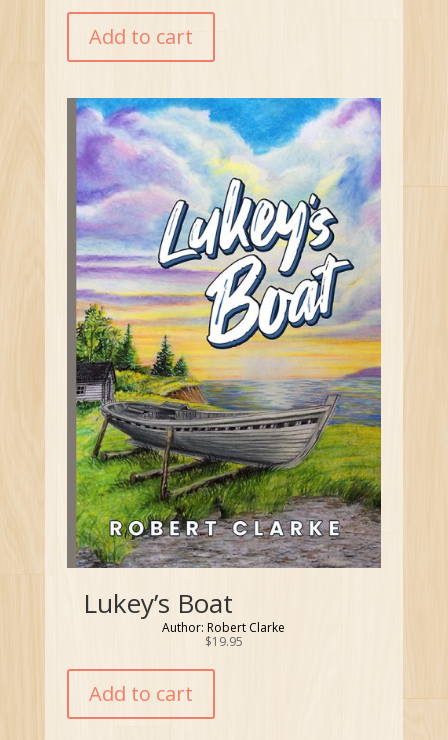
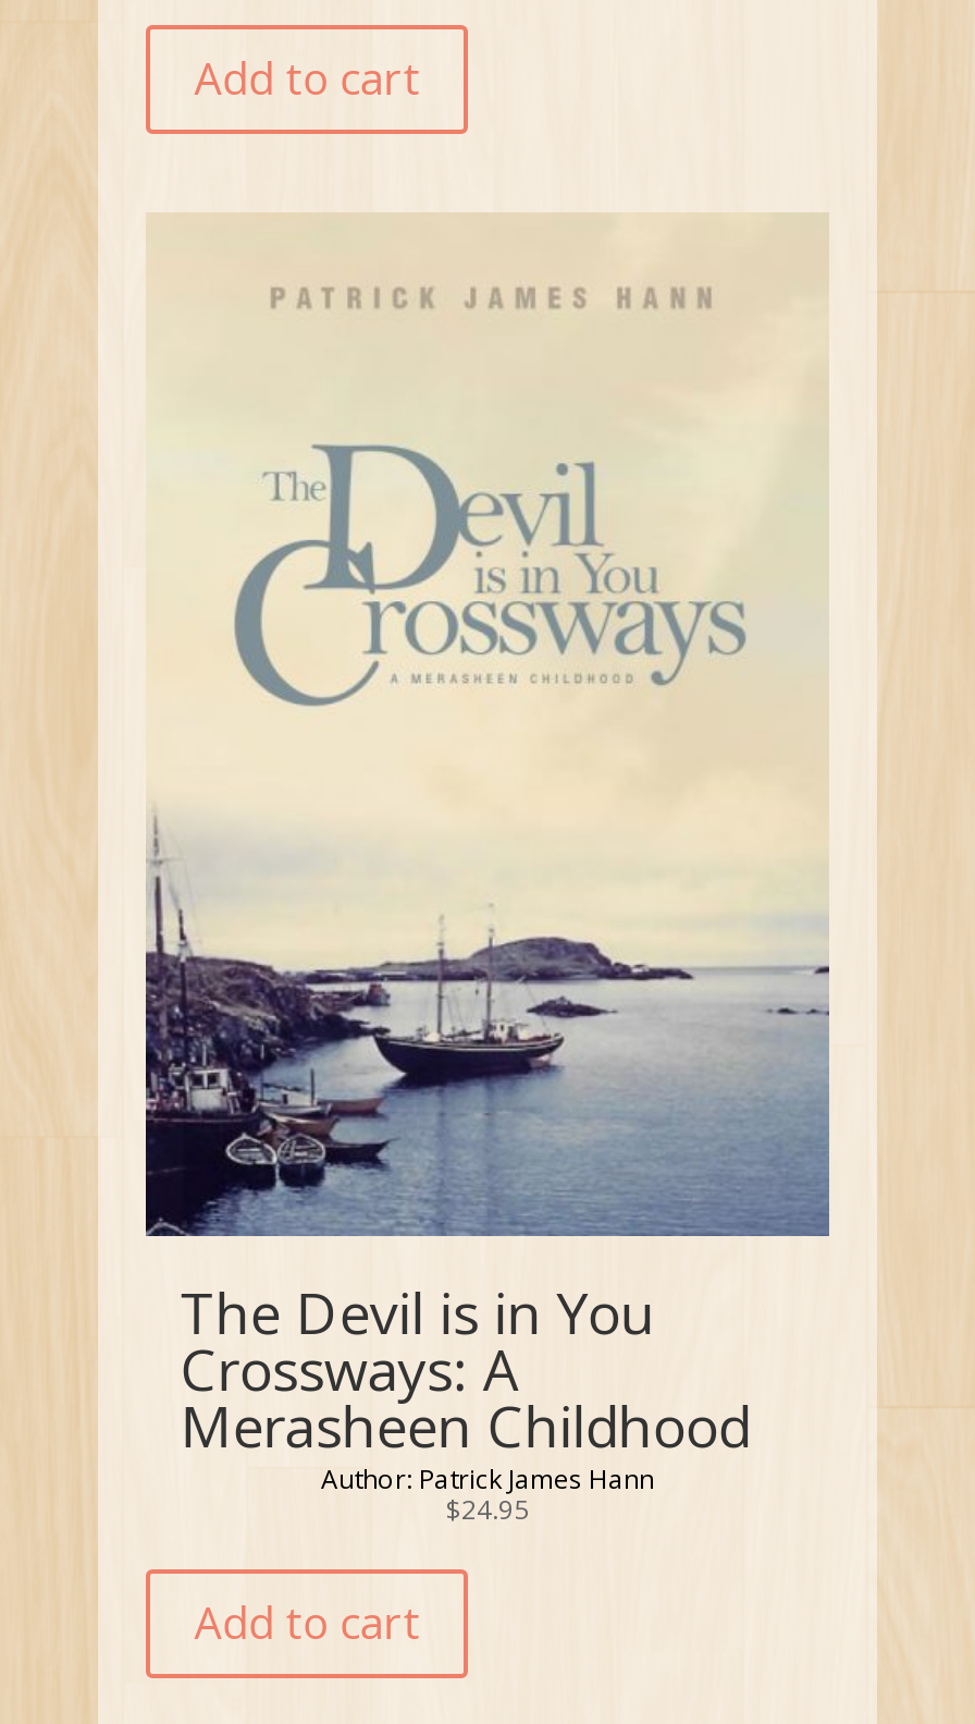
- [image]
- Lukey’s Boat
- Author: Robert Clarke
- $19.95
+ [image]
+ The Devil is in You
+ Crossways: A
+ Merasheen Childhood
+ Author: Patrick James Hann
+ $24.95
